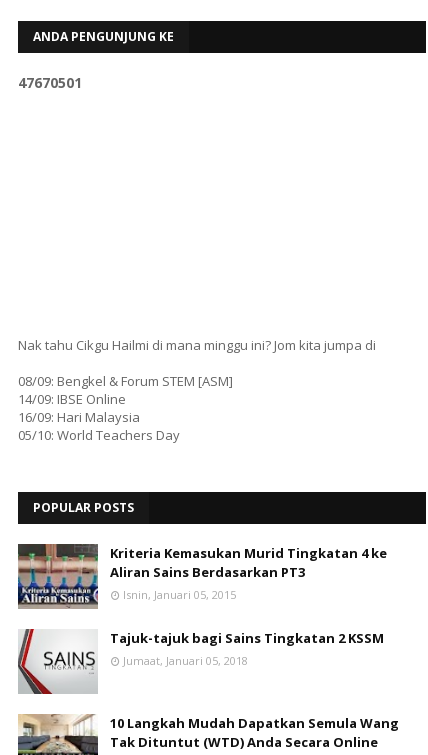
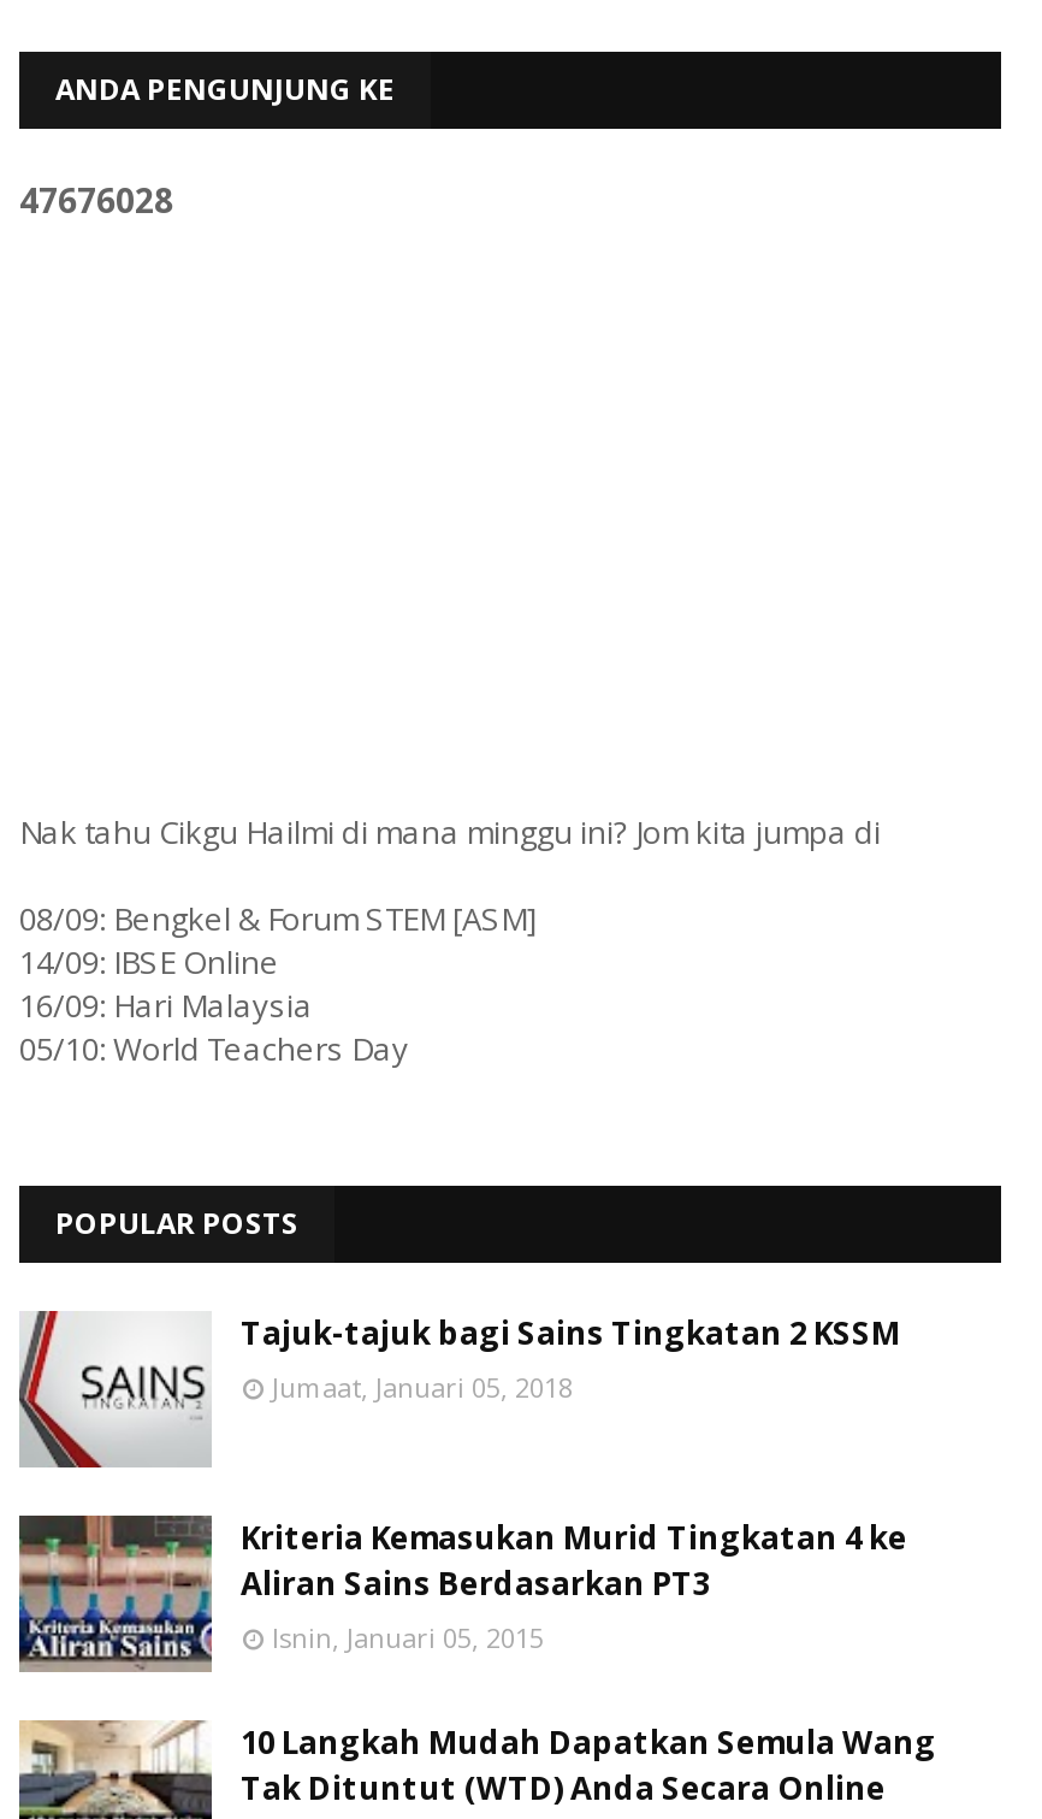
- 47670501
+ 47676028

moved down: [image] | Kriteria Kemasukan Murid Tingkatan 4 ke | Aliran Sains Berdasarkan PT3 | Isnin, Januari 05, 2015

moved up: [image] | Tajuk-tajuk bagi Sains Tingkatan 2 KSSM | Jumaat, Januari 05, 2018
